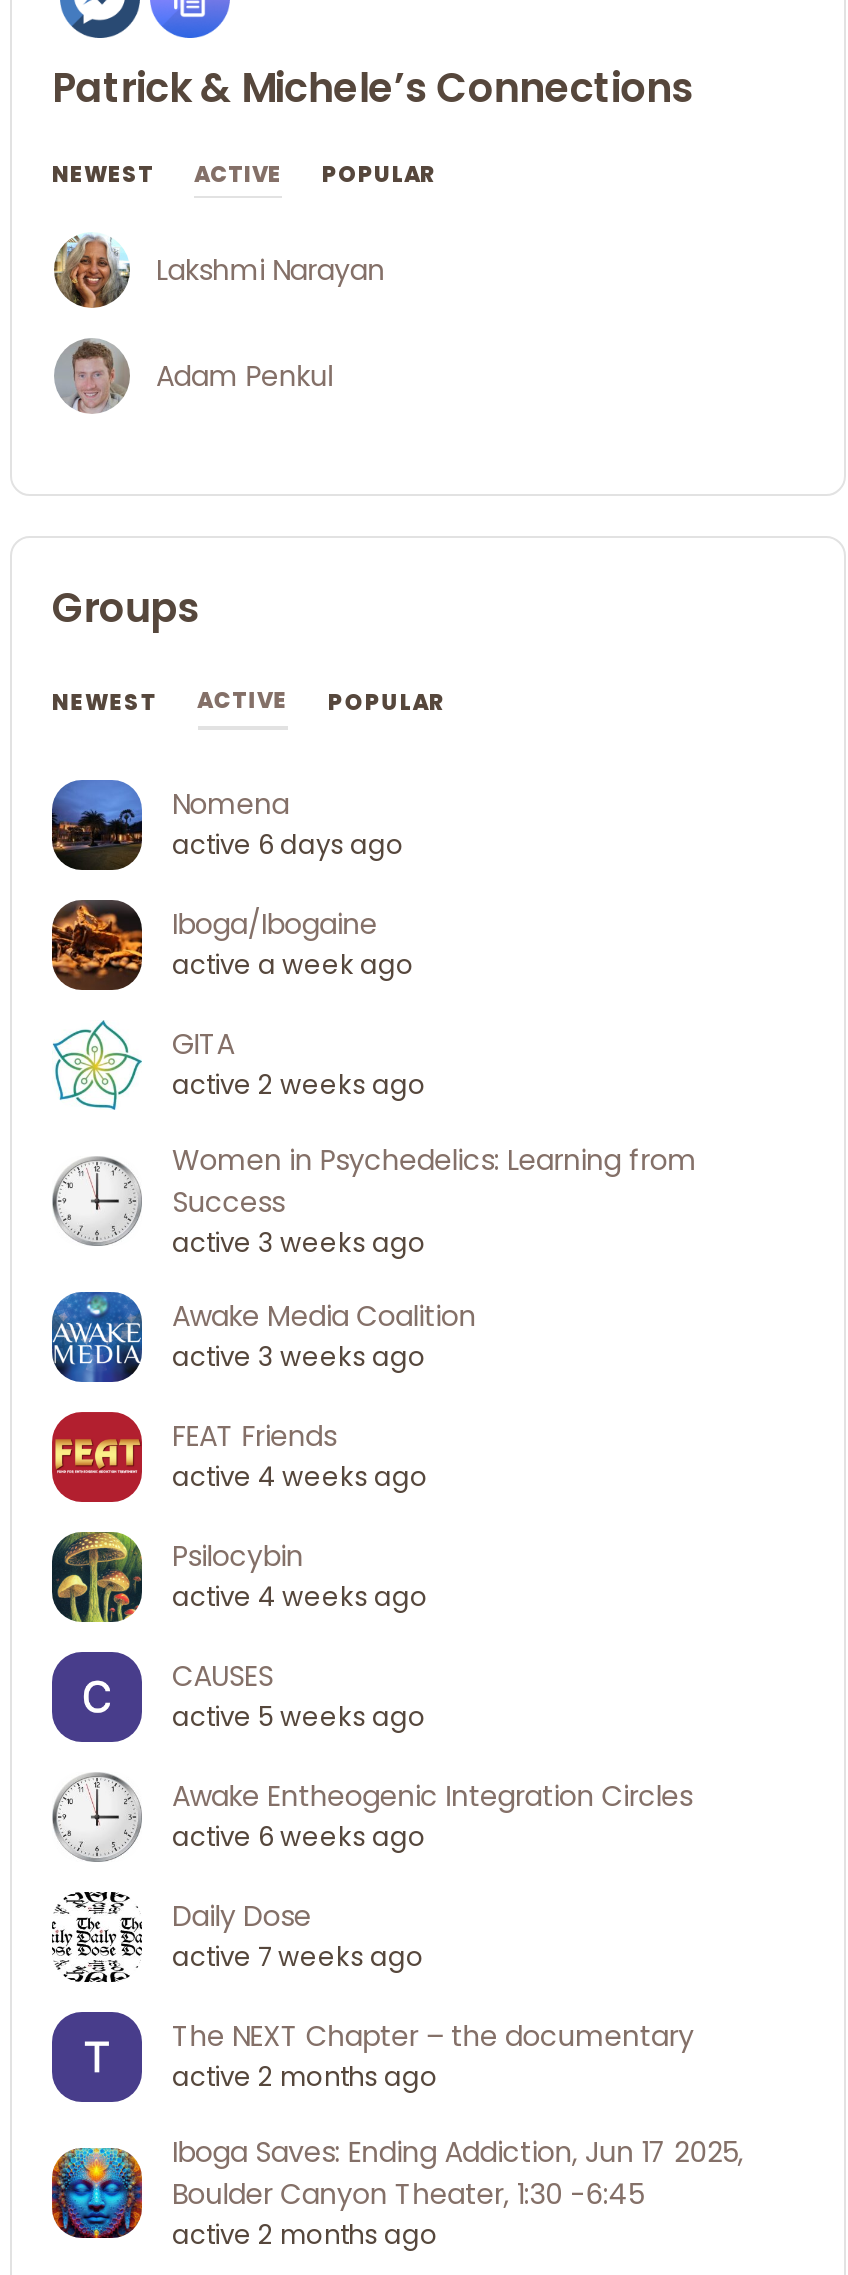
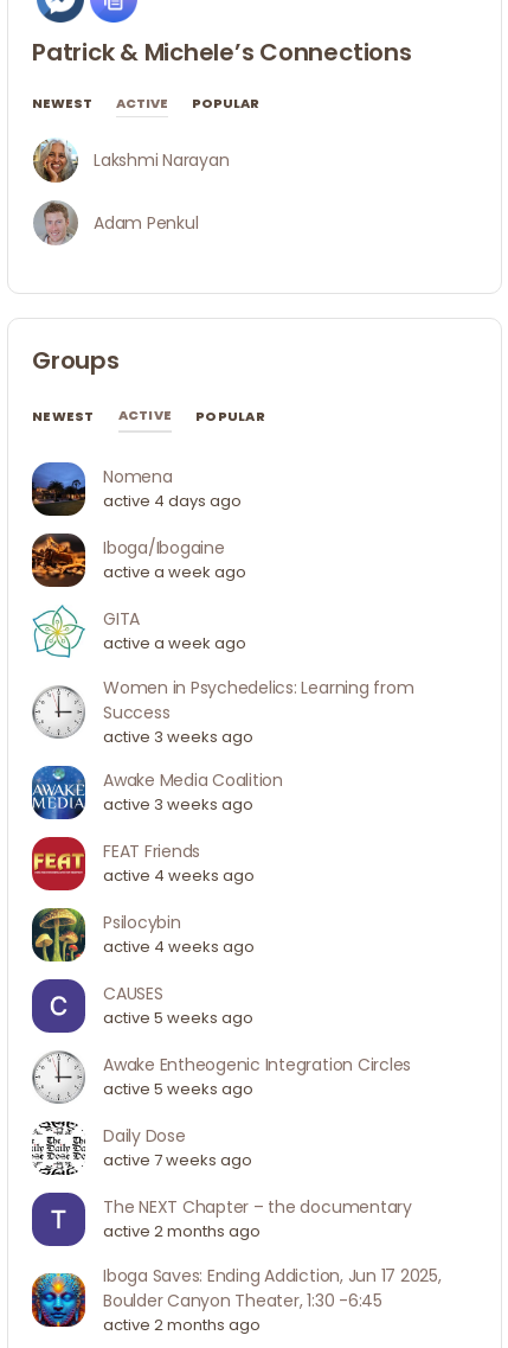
- active 6 days ago
+ active 4 days ago

- active 2 weeks ago
+ active a week ago

- active 6 weeks ago
+ active 5 weeks ago
